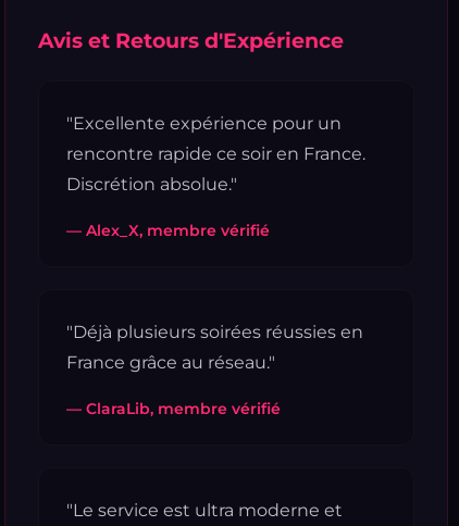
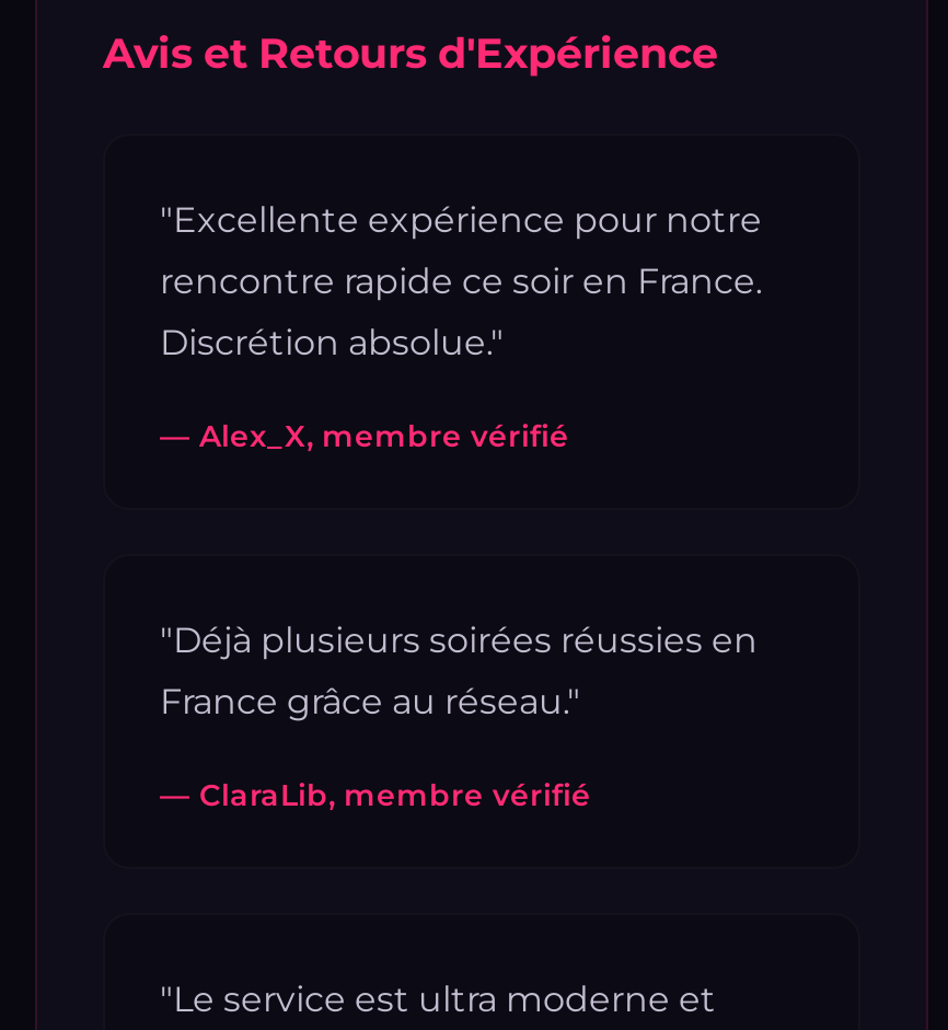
- "Excellente expérience pour un
+ "Excellente expérience pour notre
